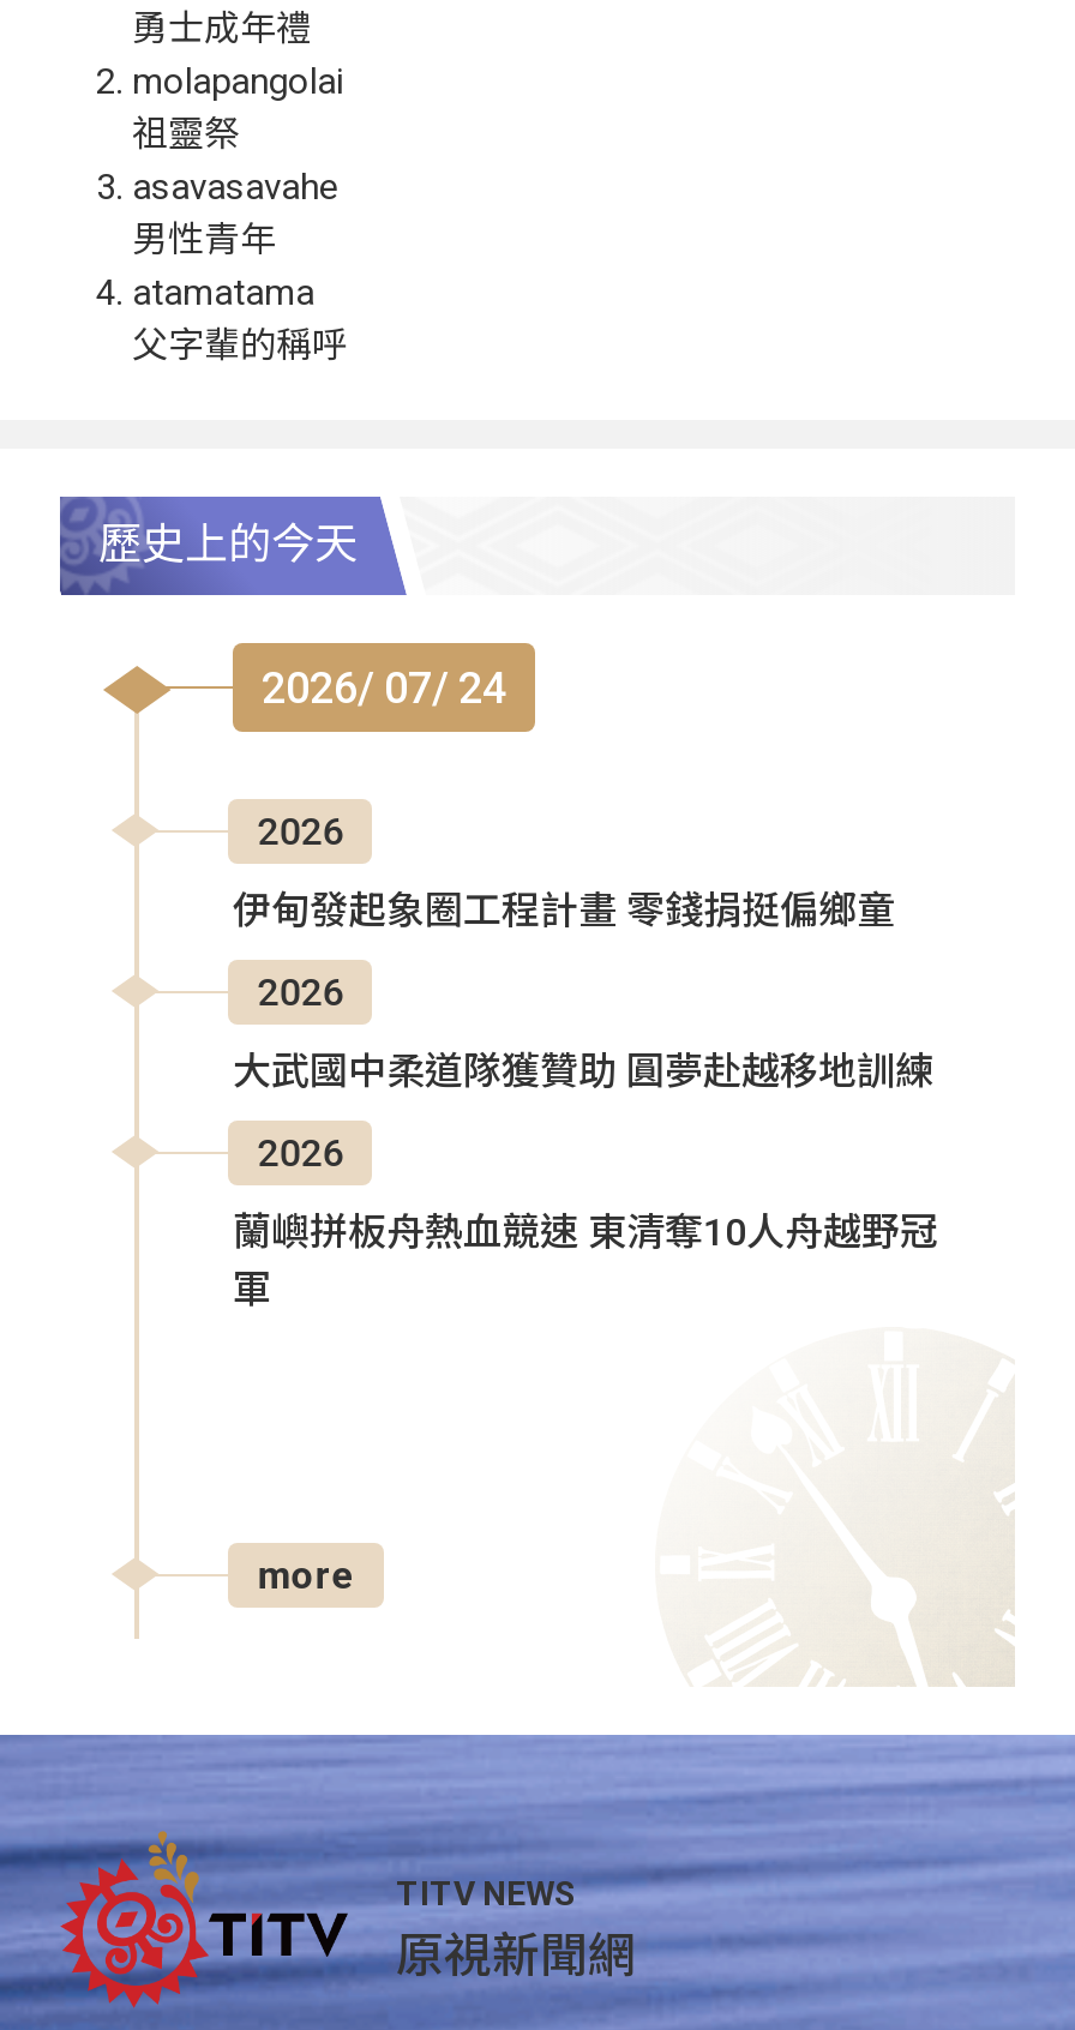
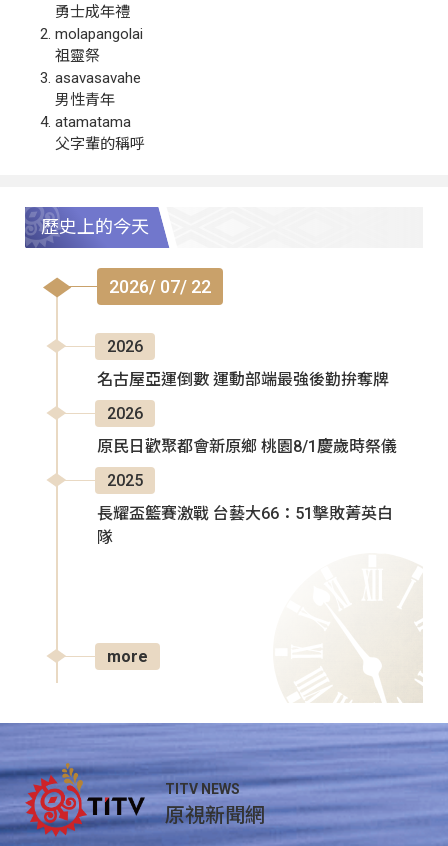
- 2026/ 07/ 24
+ 2026/ 07/ 22

- 伊甸發起象圈工程計畫 零錢捐挺偏鄉童
+ 名古屋亞運倒數 運動部端最強後勤拚奪牌

- 大武國中柔道隊獲贊助 圓夢赴越移地訓練
+ 原民日歡聚都會新原鄉 桃園8/1慶歲時祭儀

- 2026
+ 2025

- 蘭嶼拼板舟熱血競速 東清奪10人舟越野冠
- 軍
+ 長耀盃籃賽激戰 台藝大66：51擊敗菁英白
+ 隊
